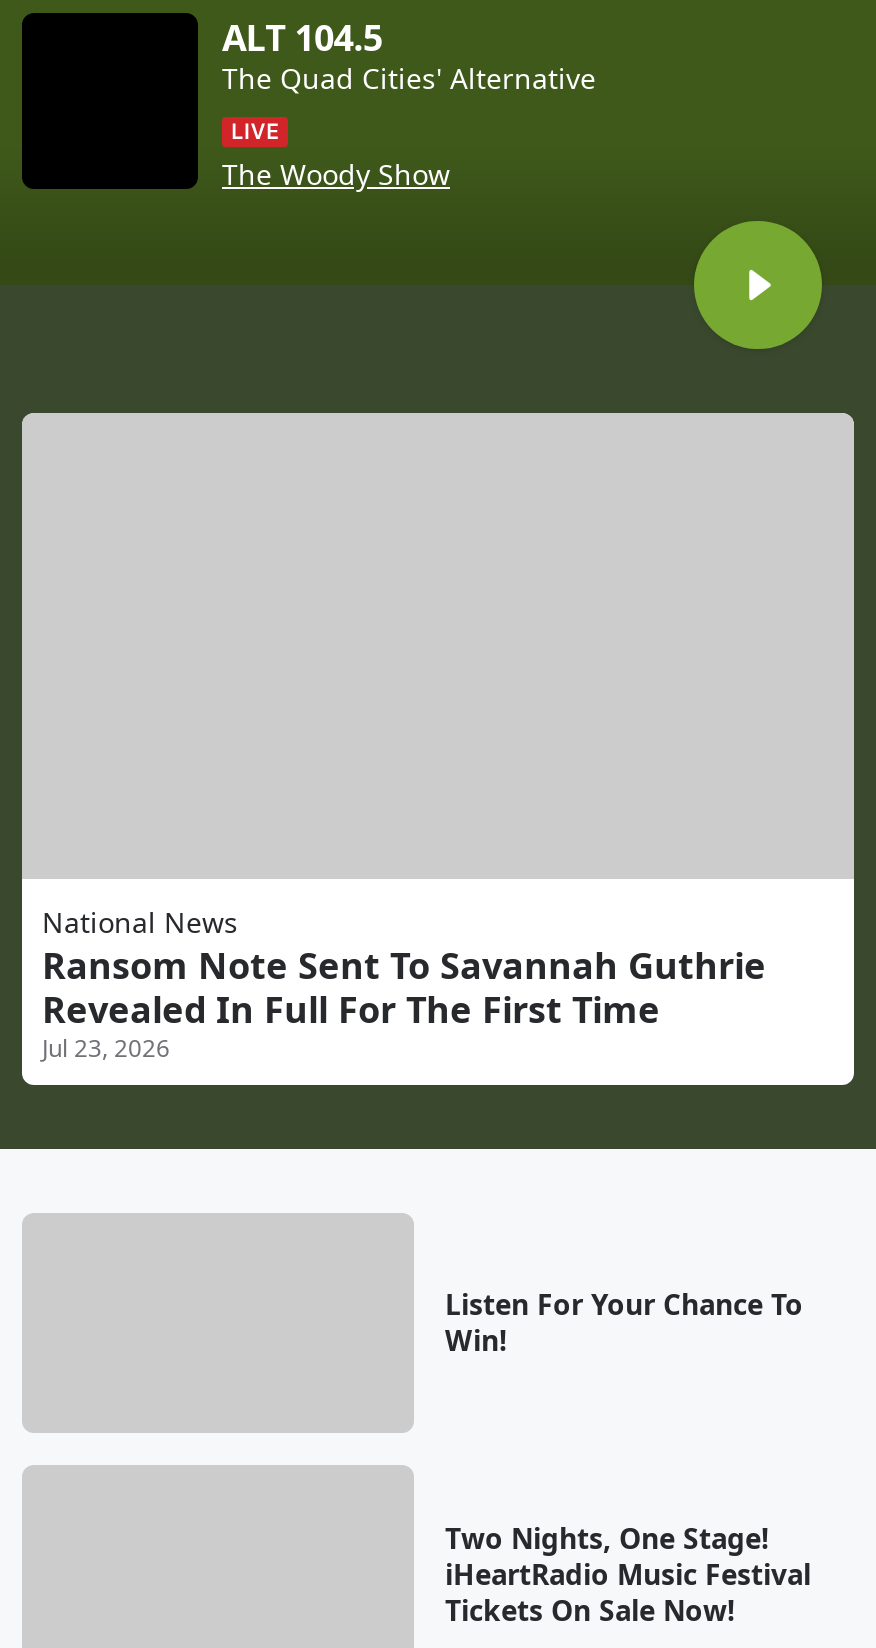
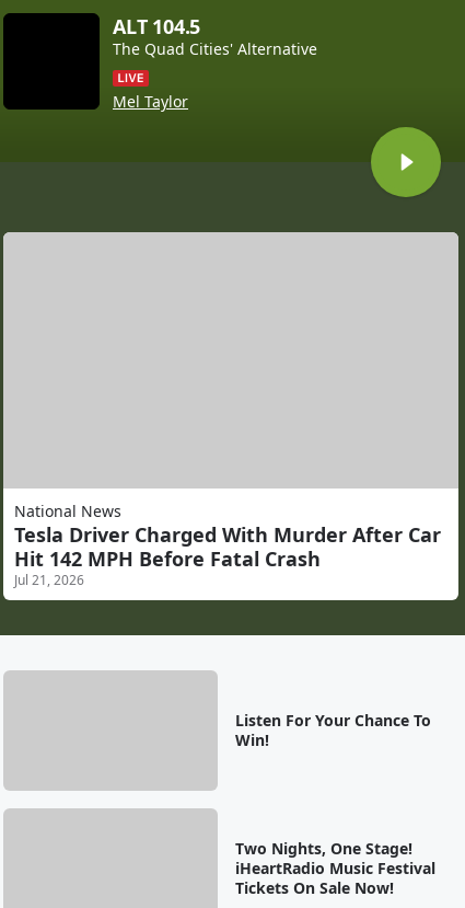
- The Woody Show
+ Mel Taylor

- Ransom Note Sent To Savannah Guthrie
- Revealed In Full For The First Time
- Jul 23, 2026
+ Tesla Driver Charged With Murder After Car
+ Hit 142 MPH Before Fatal Crash
+ Jul 21, 2026
